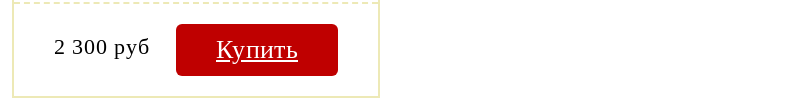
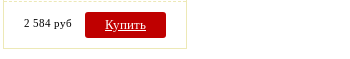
- 2 300 руб
+ 2 584 руб
